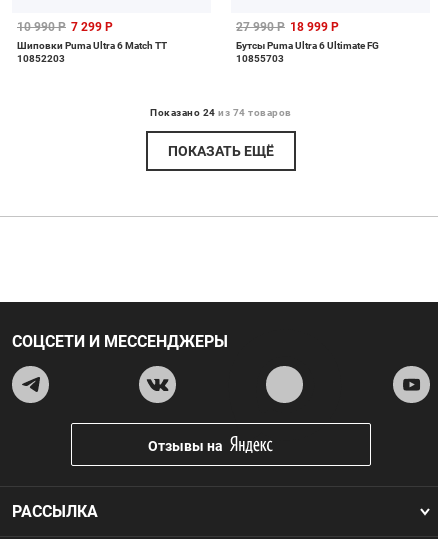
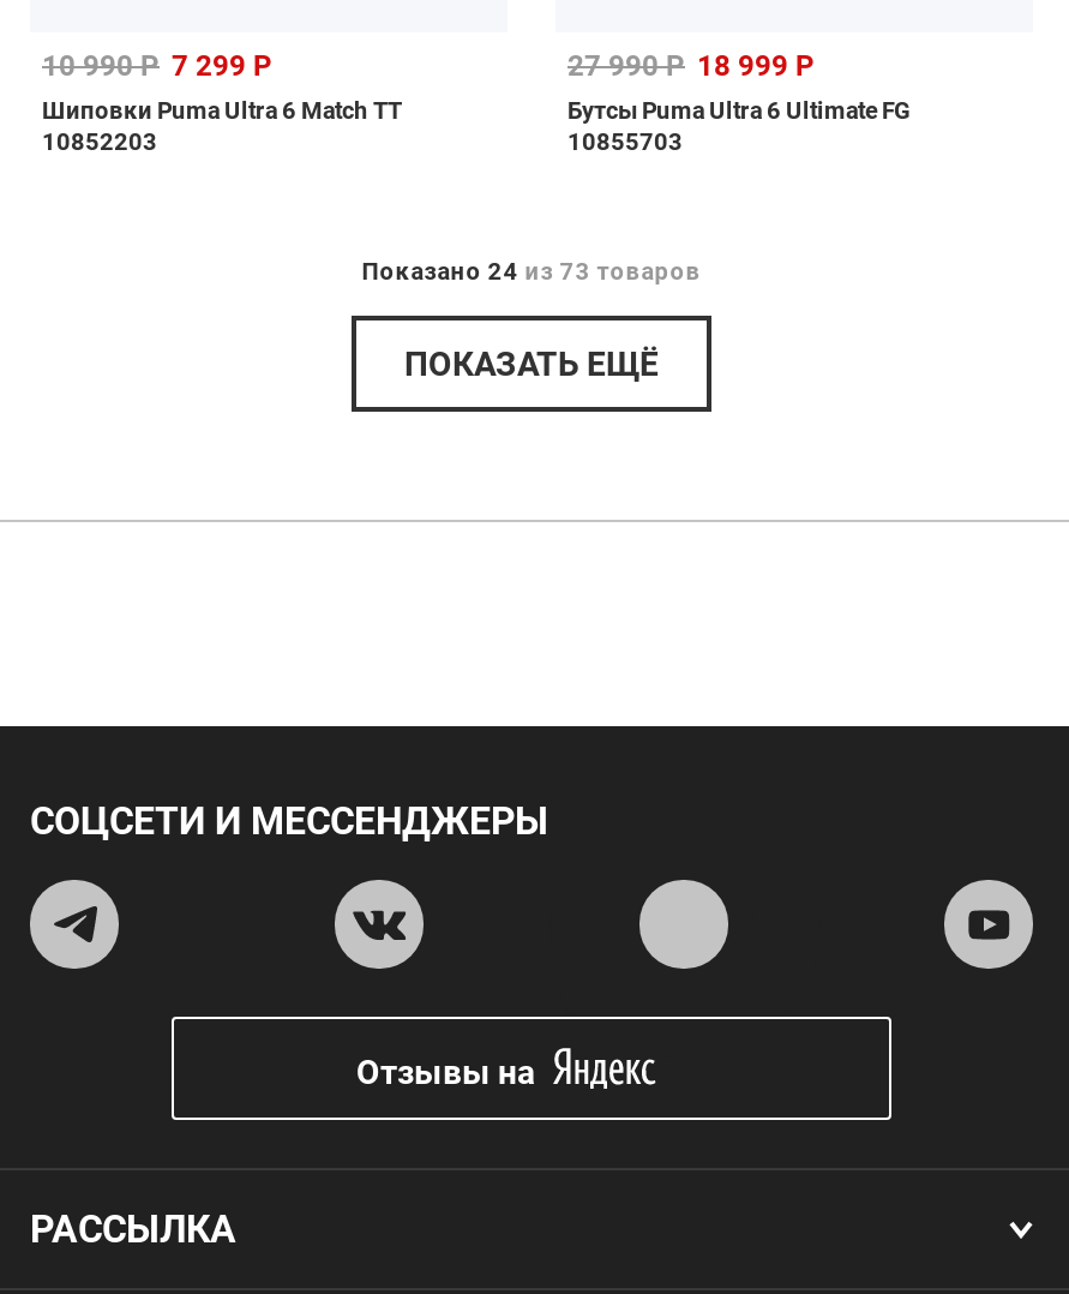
- Показано 24 из 74 товаров
+ Показано 24 из 73 товаров
